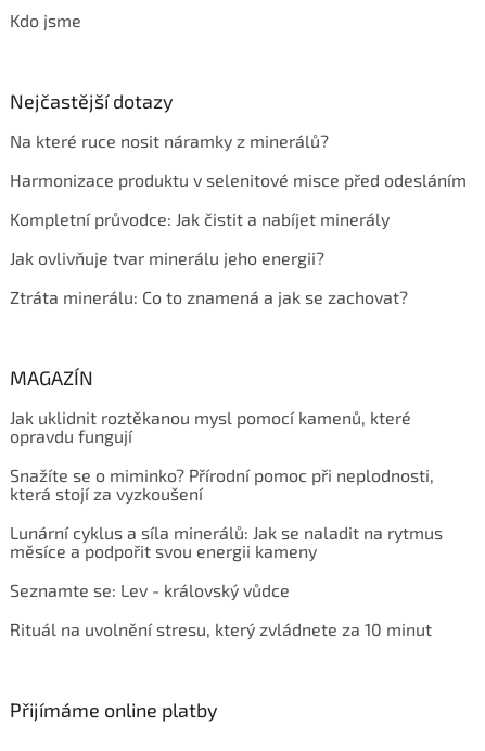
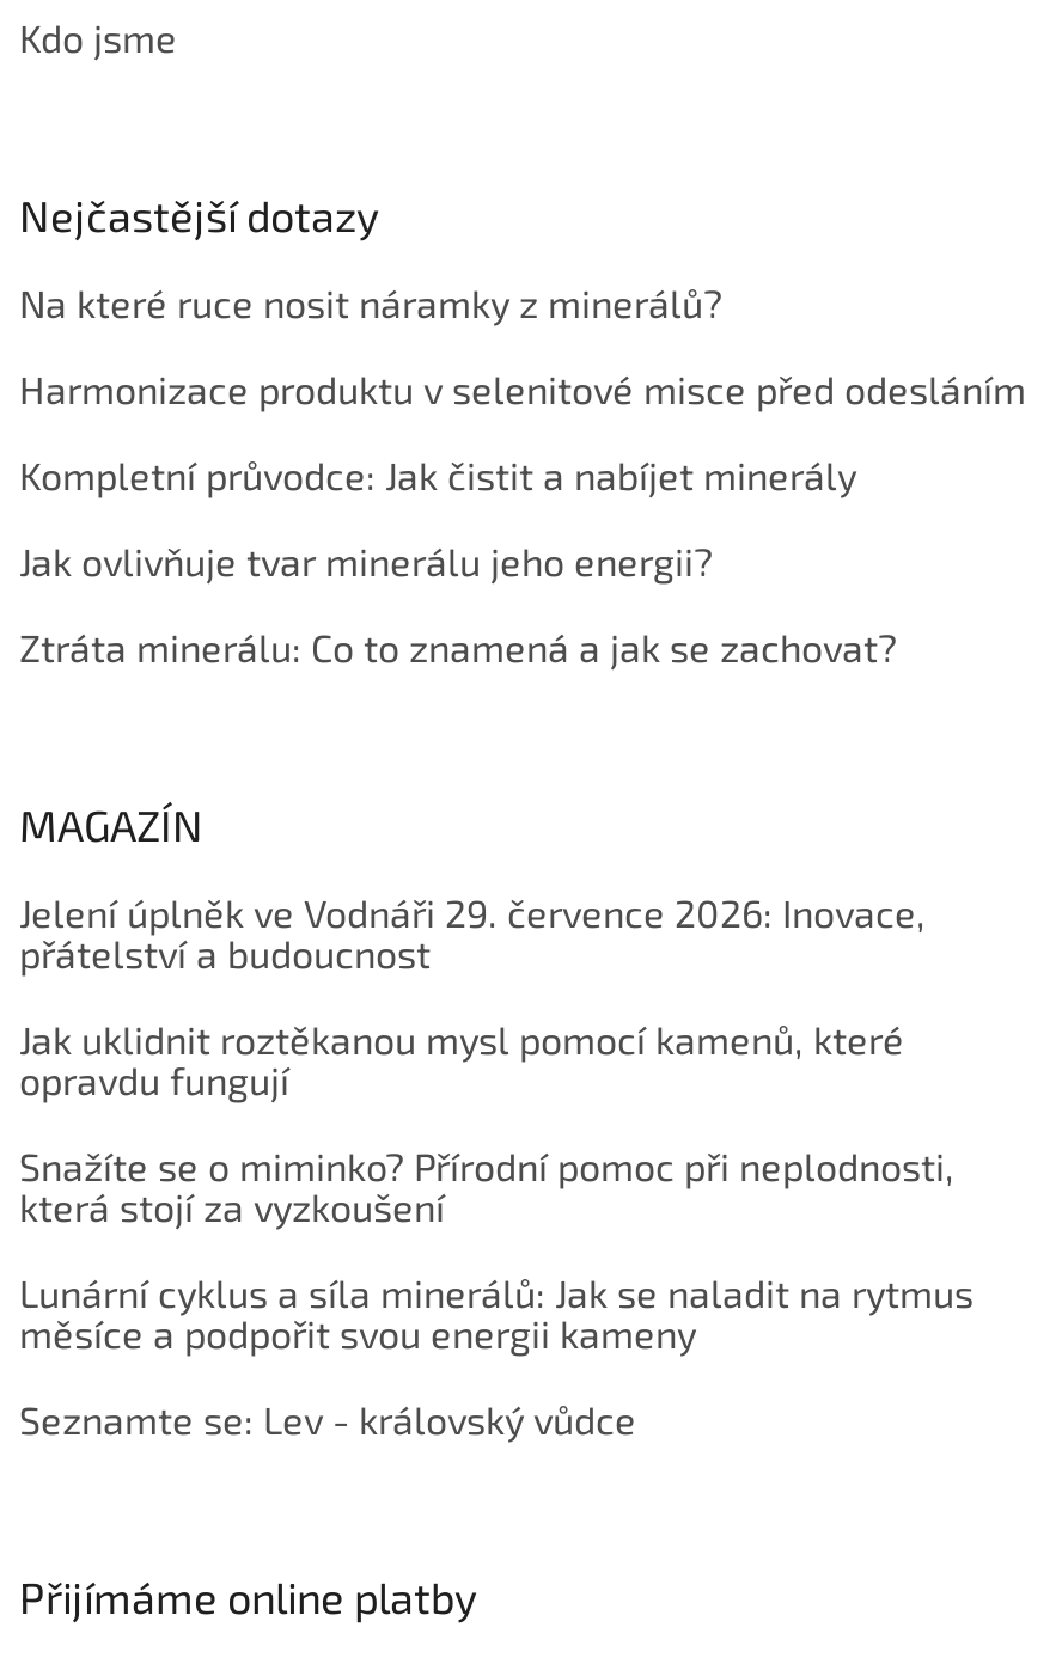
+ Jelení úplněk ve Vodnáři 29. července 2026: Inovace,
+ přátelství a budoucnost

moved down: Jak uklidnit roztěkanou mysl pomocí kamenů, které | opravdu fungují | Snažíte se o miminko? Přírodní pomoc při neplodnosti, | která stojí za vyzkoušení | Lunární cyklus a síla minerálů: Jak se naladit na rytmus | měsíce a podpořit svou energii kameny | Seznamte se: Lev - královský vůdce

- Rituál na uvolnění stresu, který zvládnete za 10 minut
